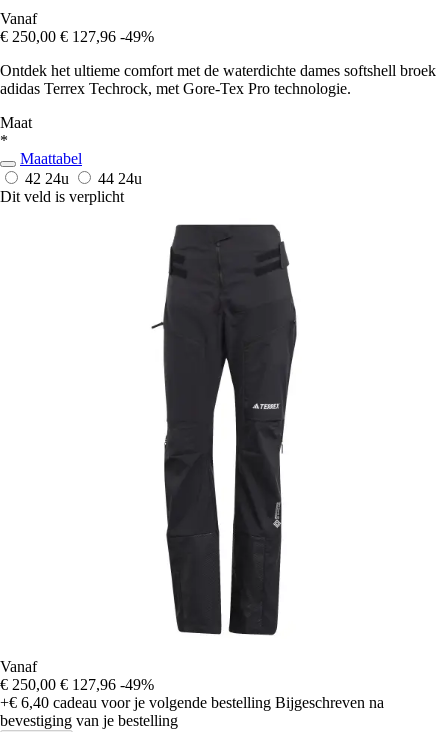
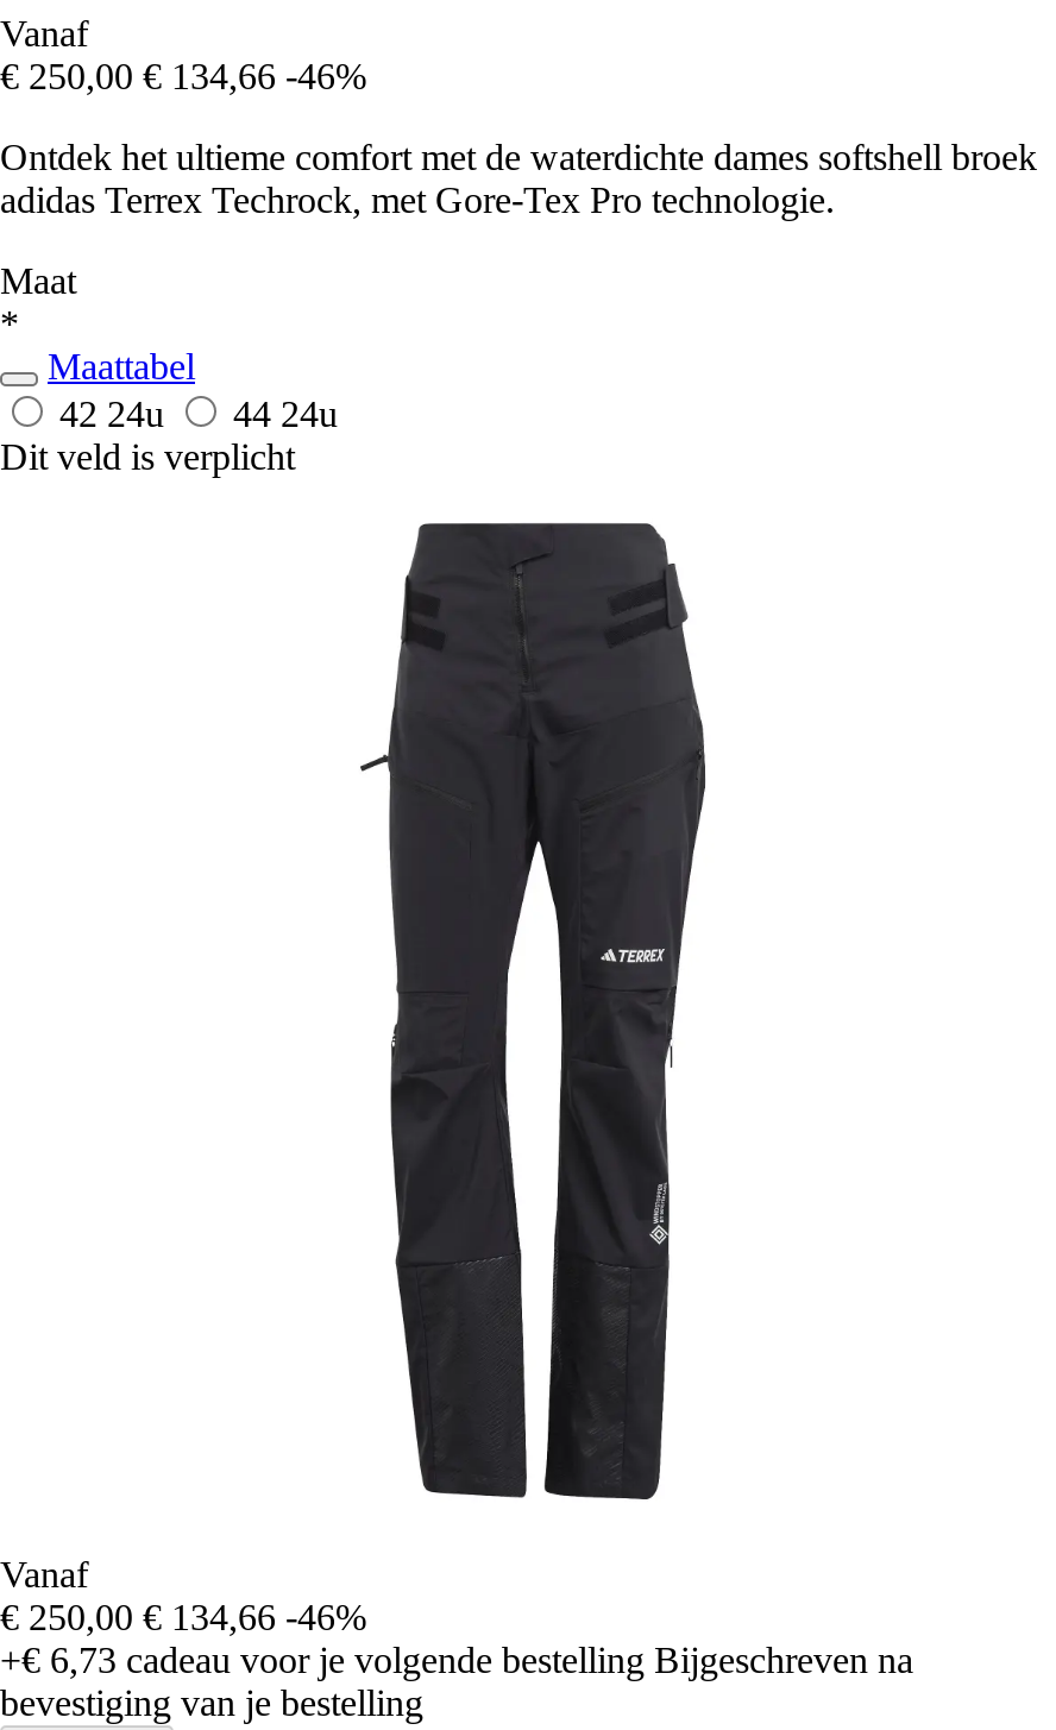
- € 250,00 € 127,96 -49%
+ € 250,00 € 134,66 -46%

- € 250,00 € 127,96 -49%
+ € 250,00 € 134,66 -46%

- +€ 6,40 cadeau voor je volgende bestelling Bijgeschreven na
+ +€ 6,73 cadeau voor je volgende bestelling Bijgeschreven na
